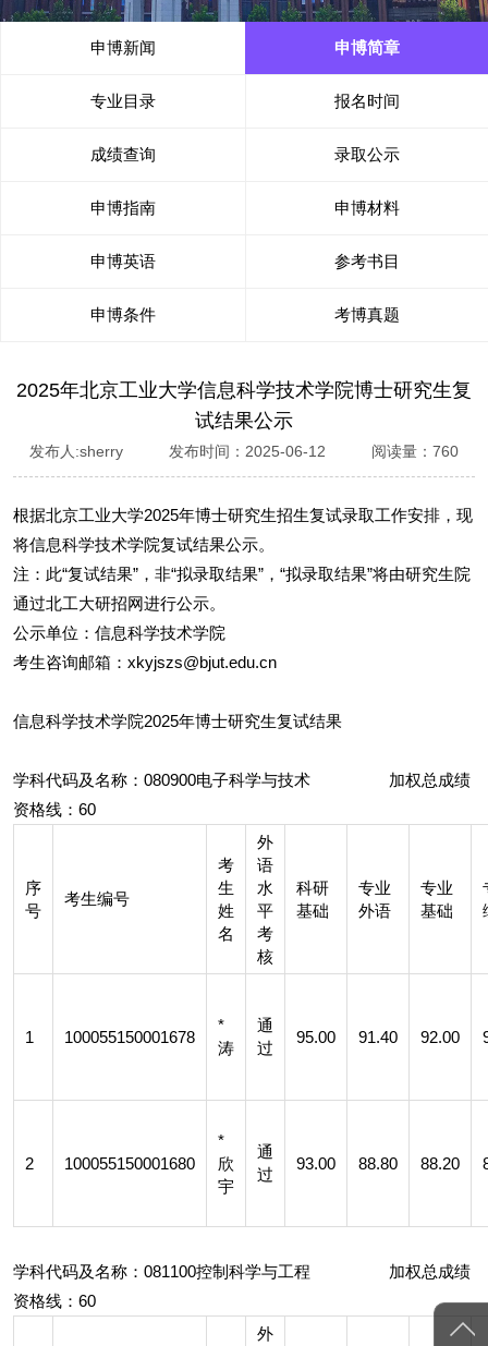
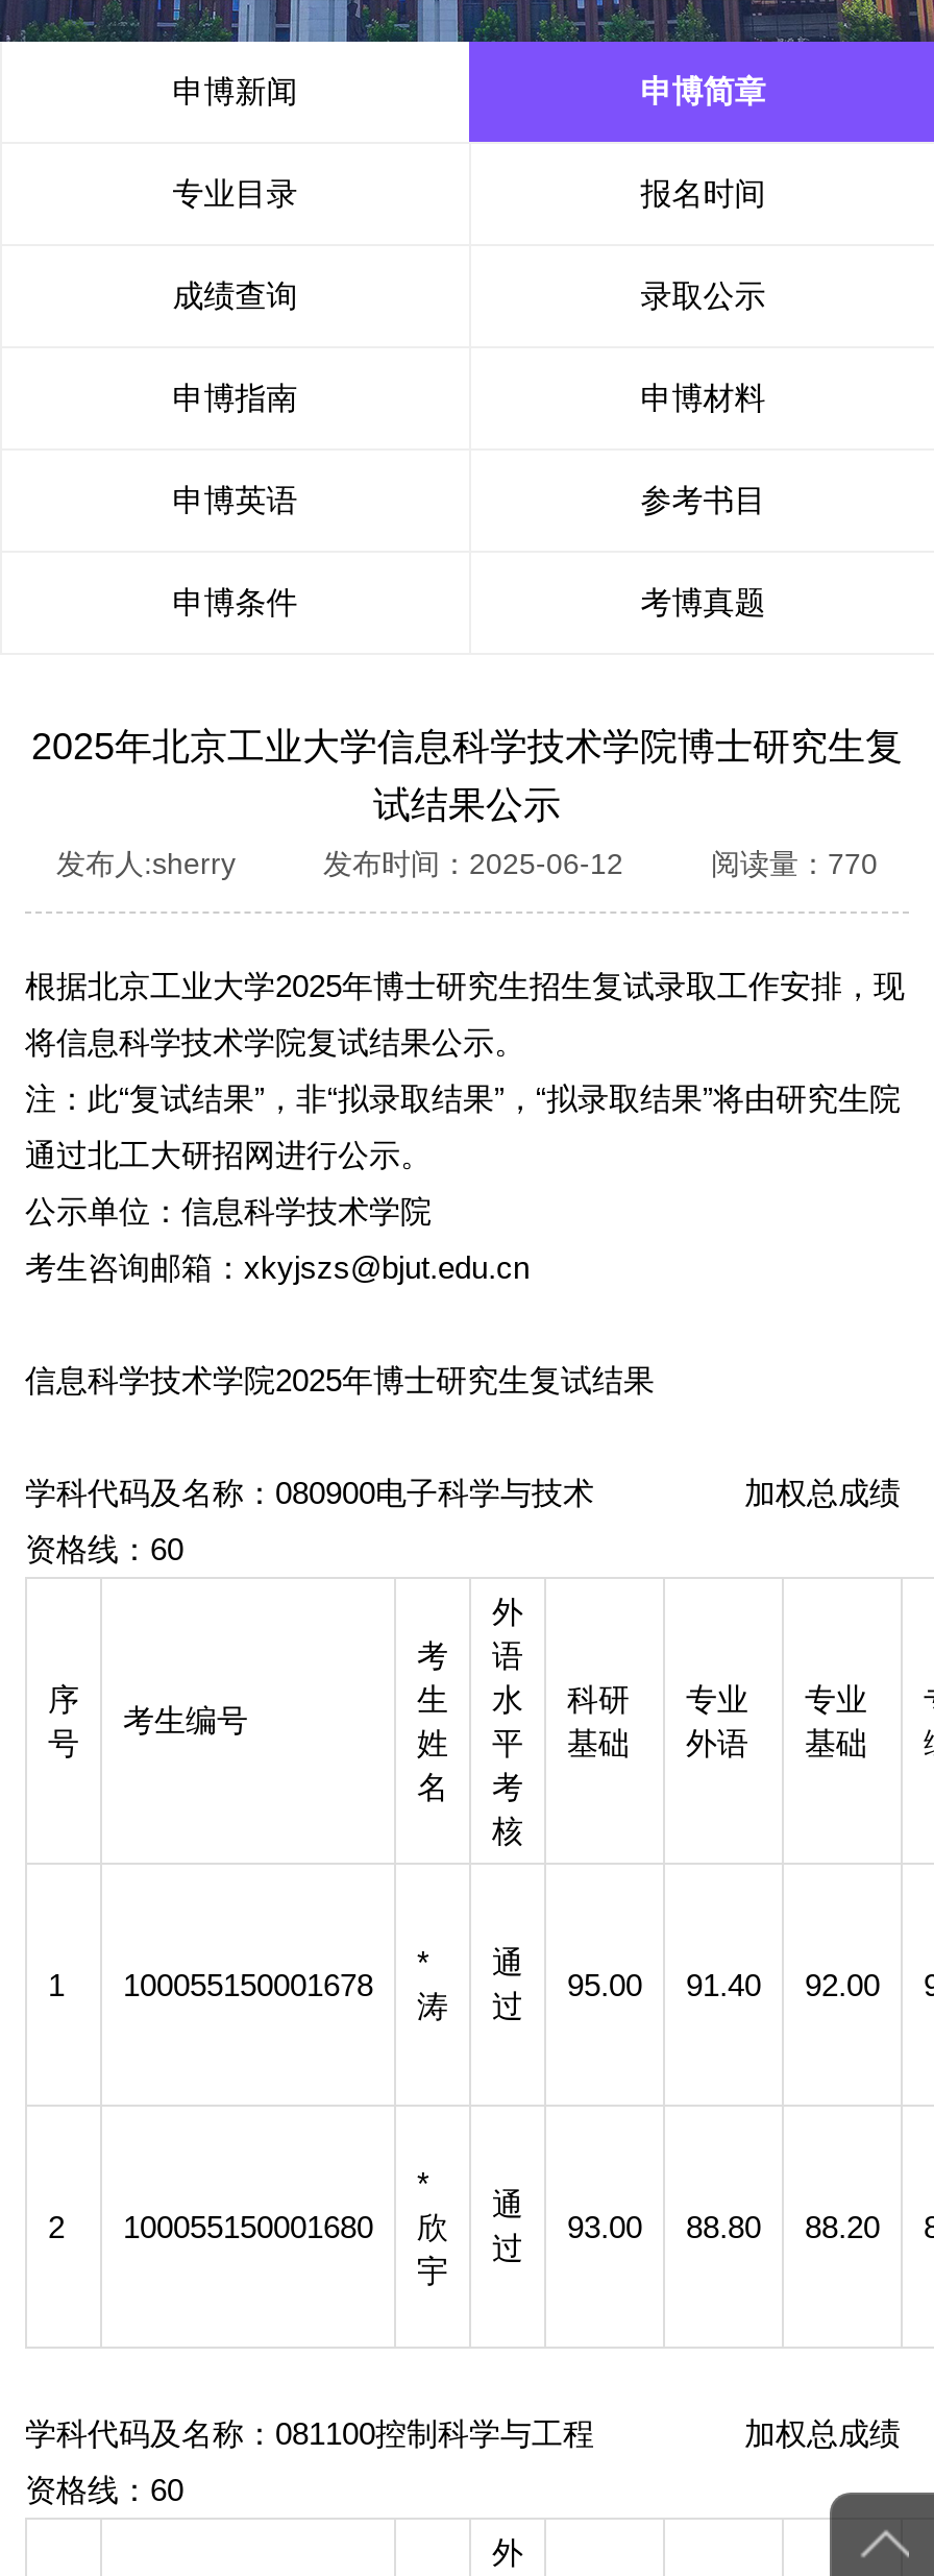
- 发布人:sherry 发布时间：2025-06-12 阅读量：760
+ 发布人:sherry 发布时间：2025-06-12 阅读量：770
